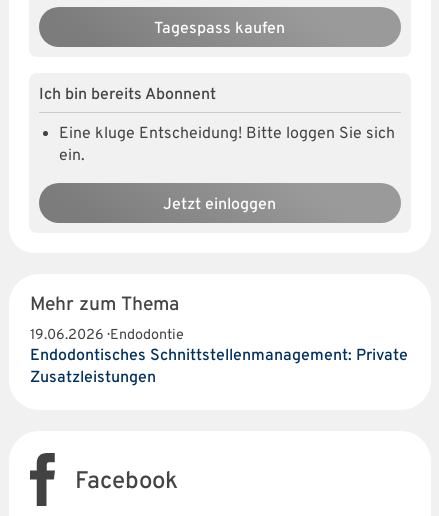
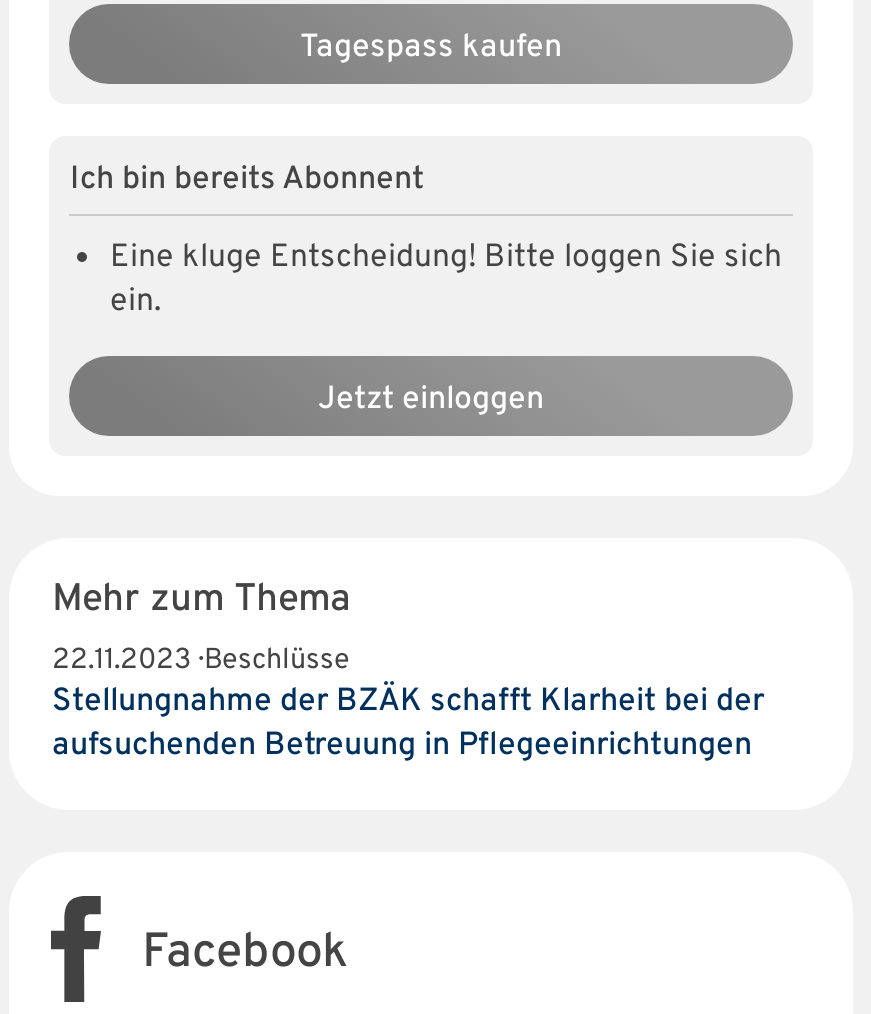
- 19.06.2026 · Endodontie
- Endodontisches Schnittstellenmanagement: Private
- Zusatzleistungen
+ 22.11.2023 · Beschlüsse
+ Stellungnahme der BZÄK schafft Klarheit bei der
+ aufsuchenden Betreuung in Pflegeeinrichtungen
